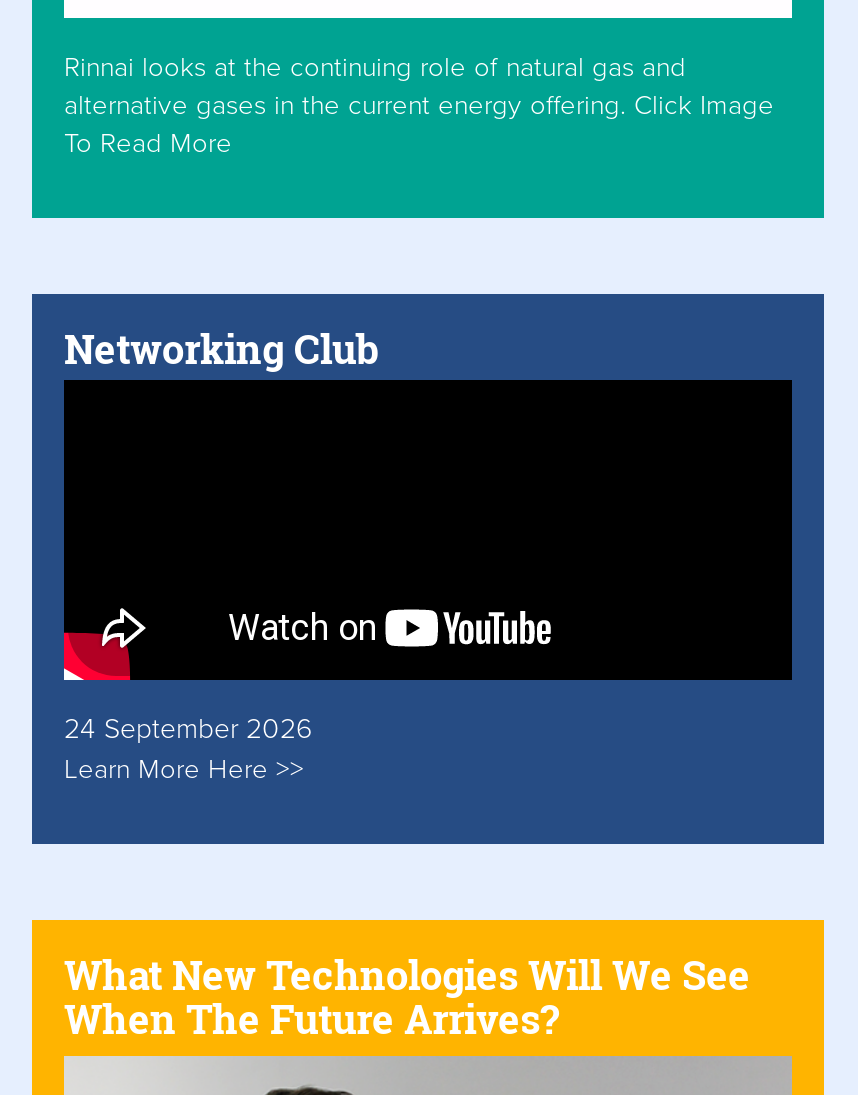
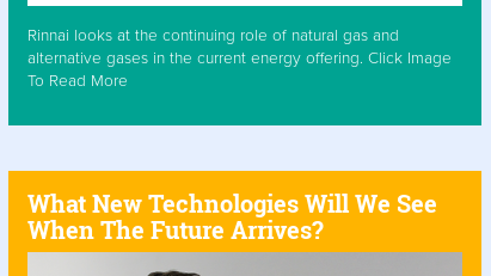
- [image]
- Networking Club

- 24 September 2026
- Learn More Here >>
